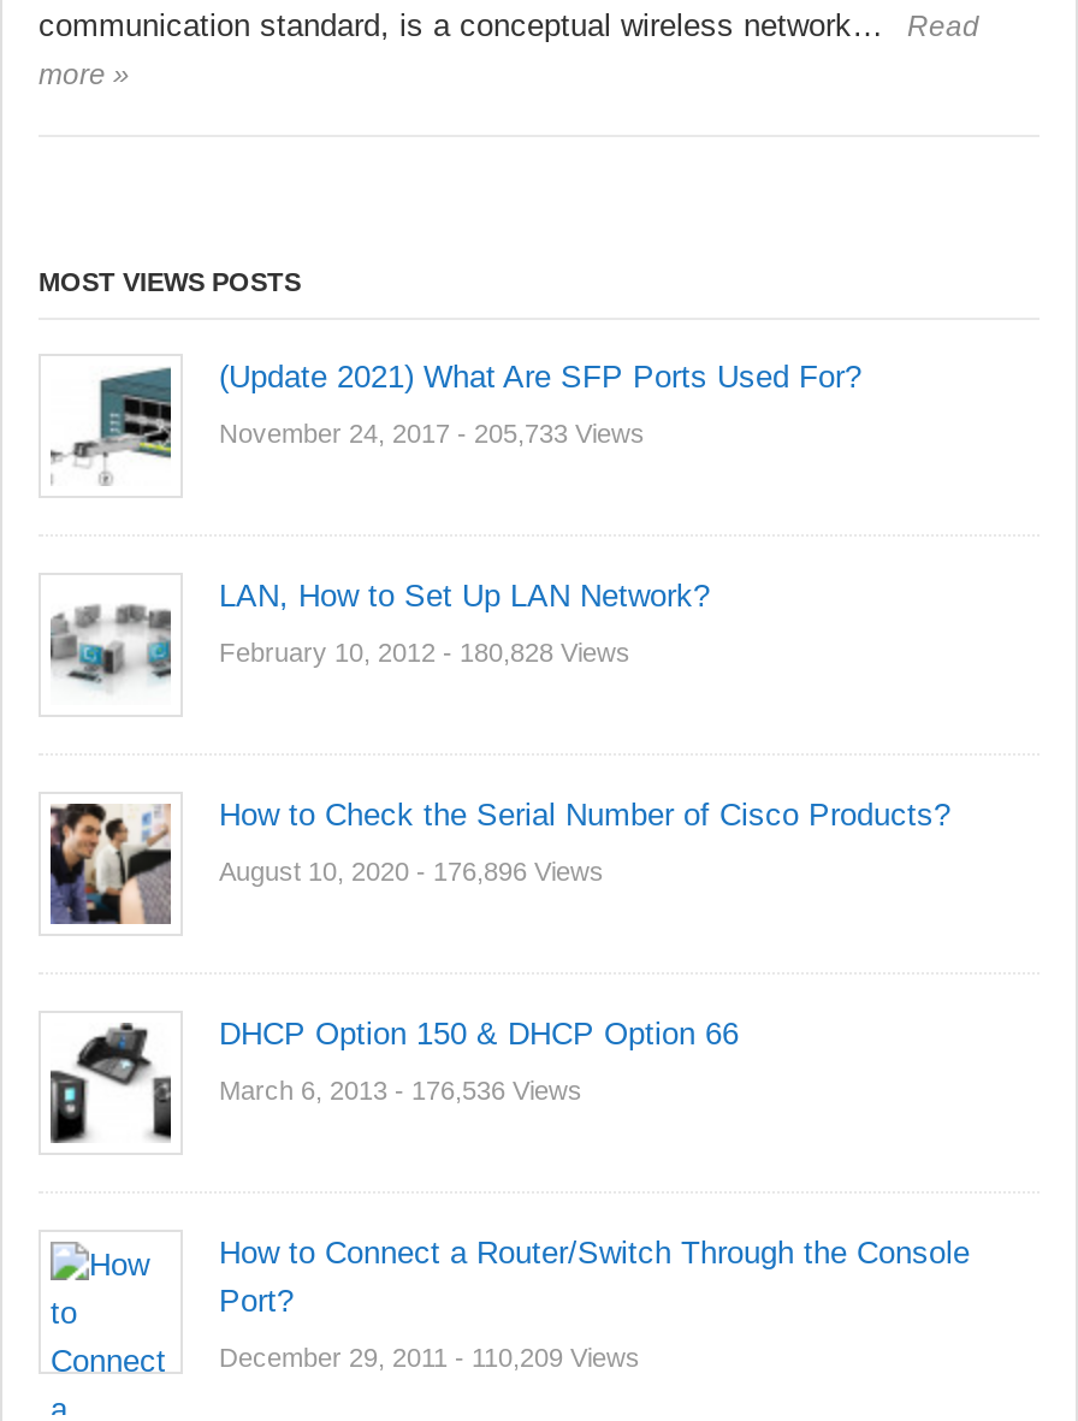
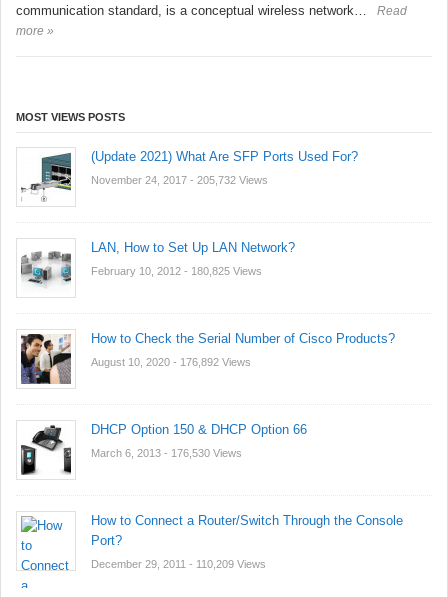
- November 24, 2017 - 205,733 Views
+ November 24, 2017 - 205,732 Views

- February 10, 2012 - 180,828 Views
+ February 10, 2012 - 180,825 Views

- August 10, 2020 - 176,896 Views
+ August 10, 2020 - 176,892 Views

- March 6, 2013 - 176,536 Views
+ March 6, 2013 - 176,530 Views
